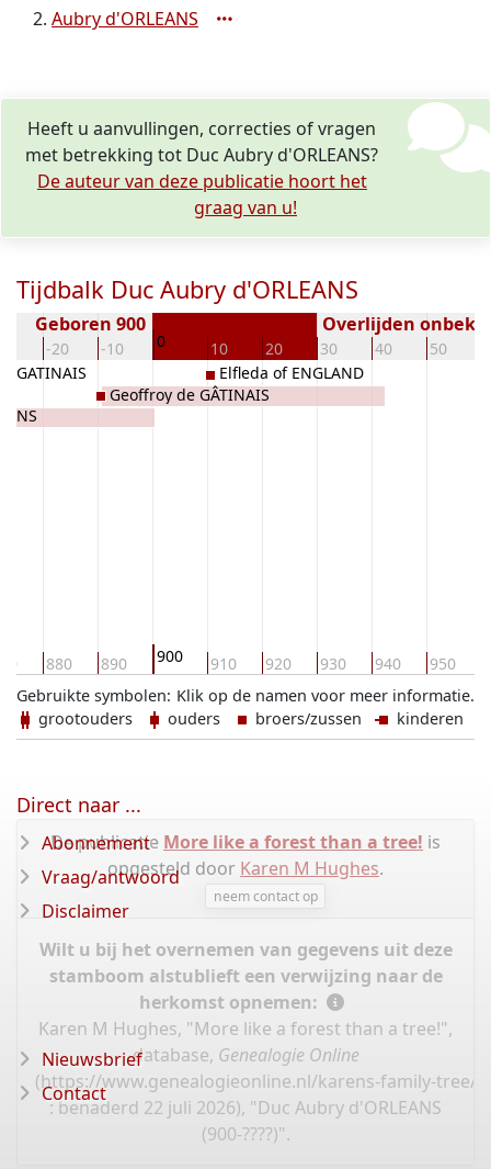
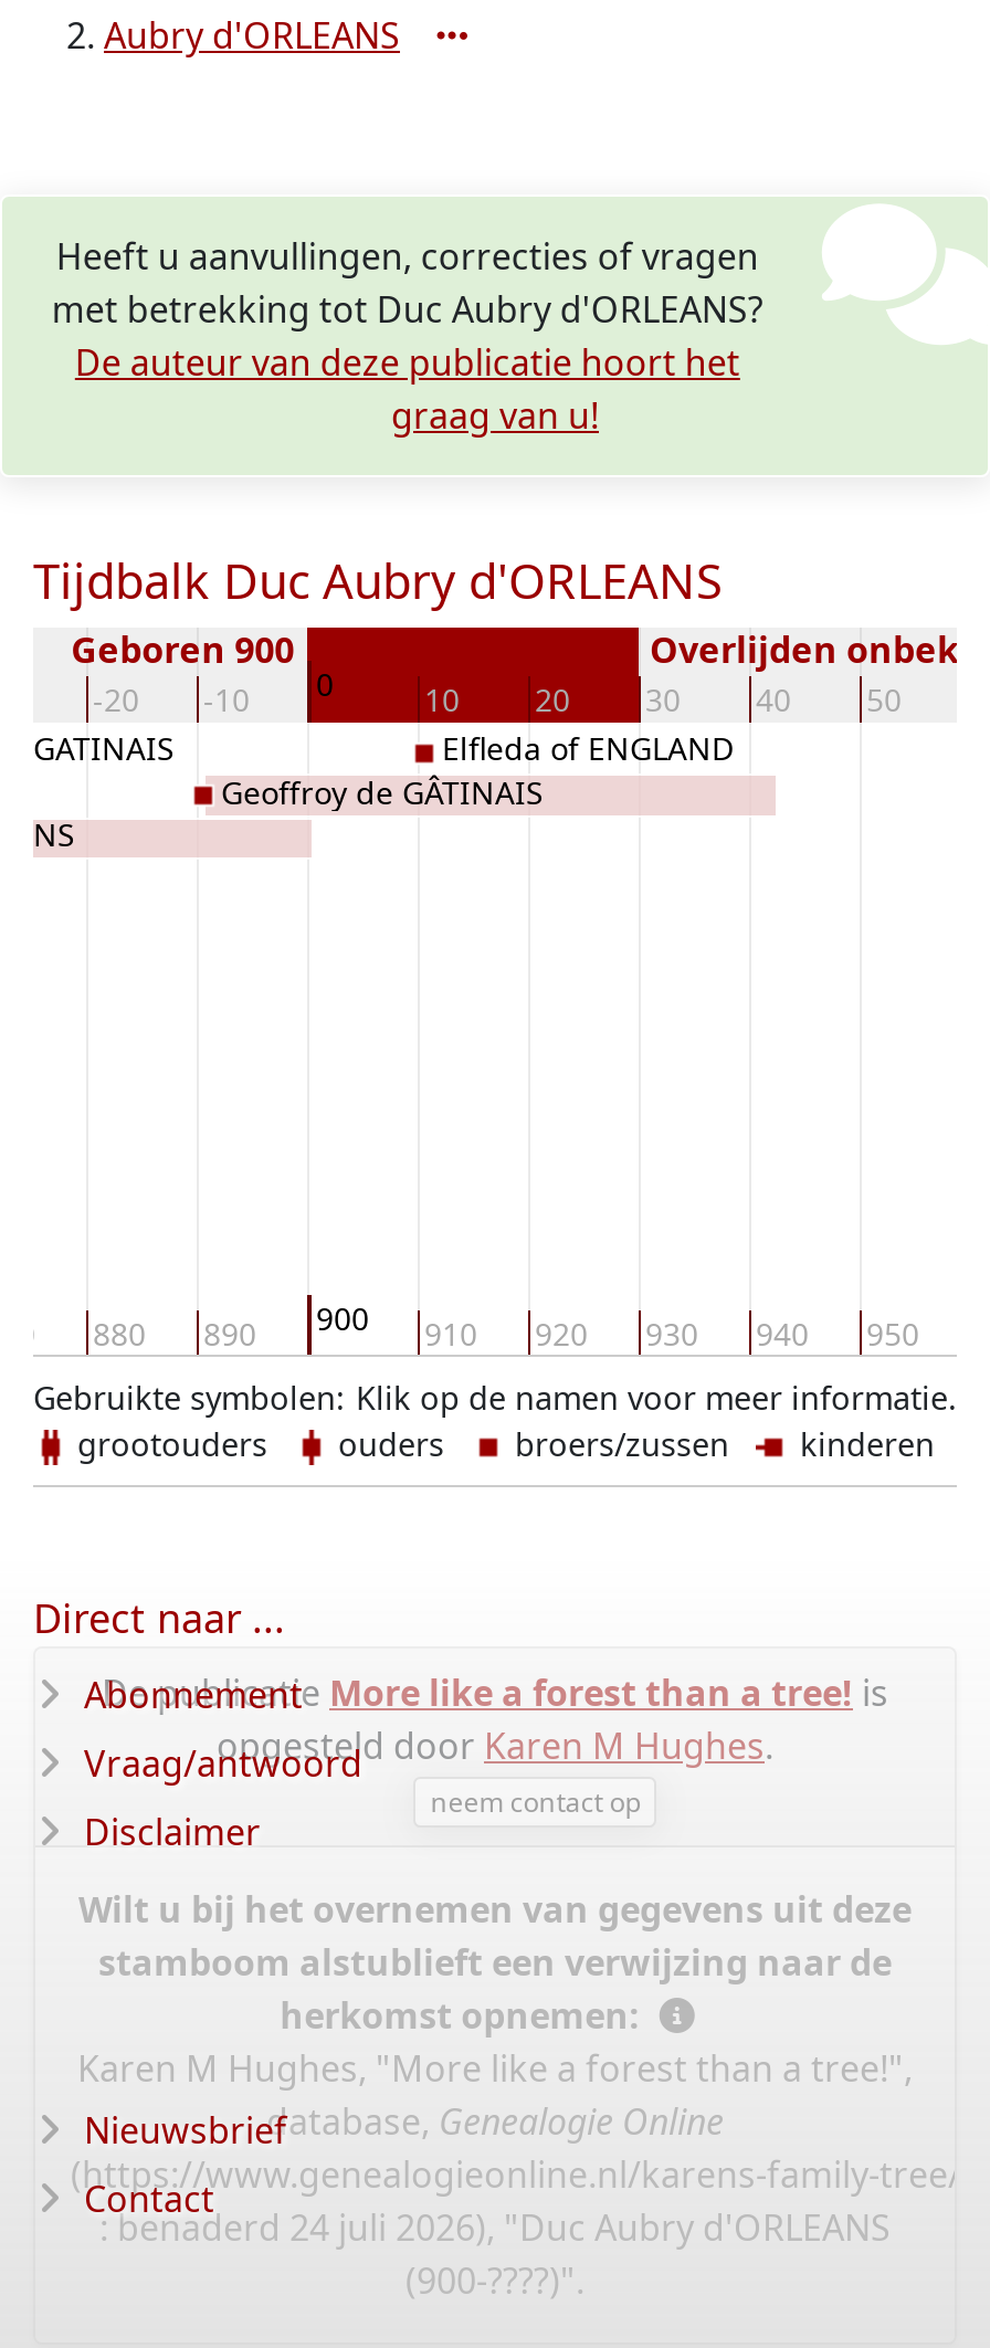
- : benaderd 22 juli 2026), "Duc Aubry d'ORLEANS
+ : benaderd 24 juli 2026), "Duc Aubry d'ORLEANS
